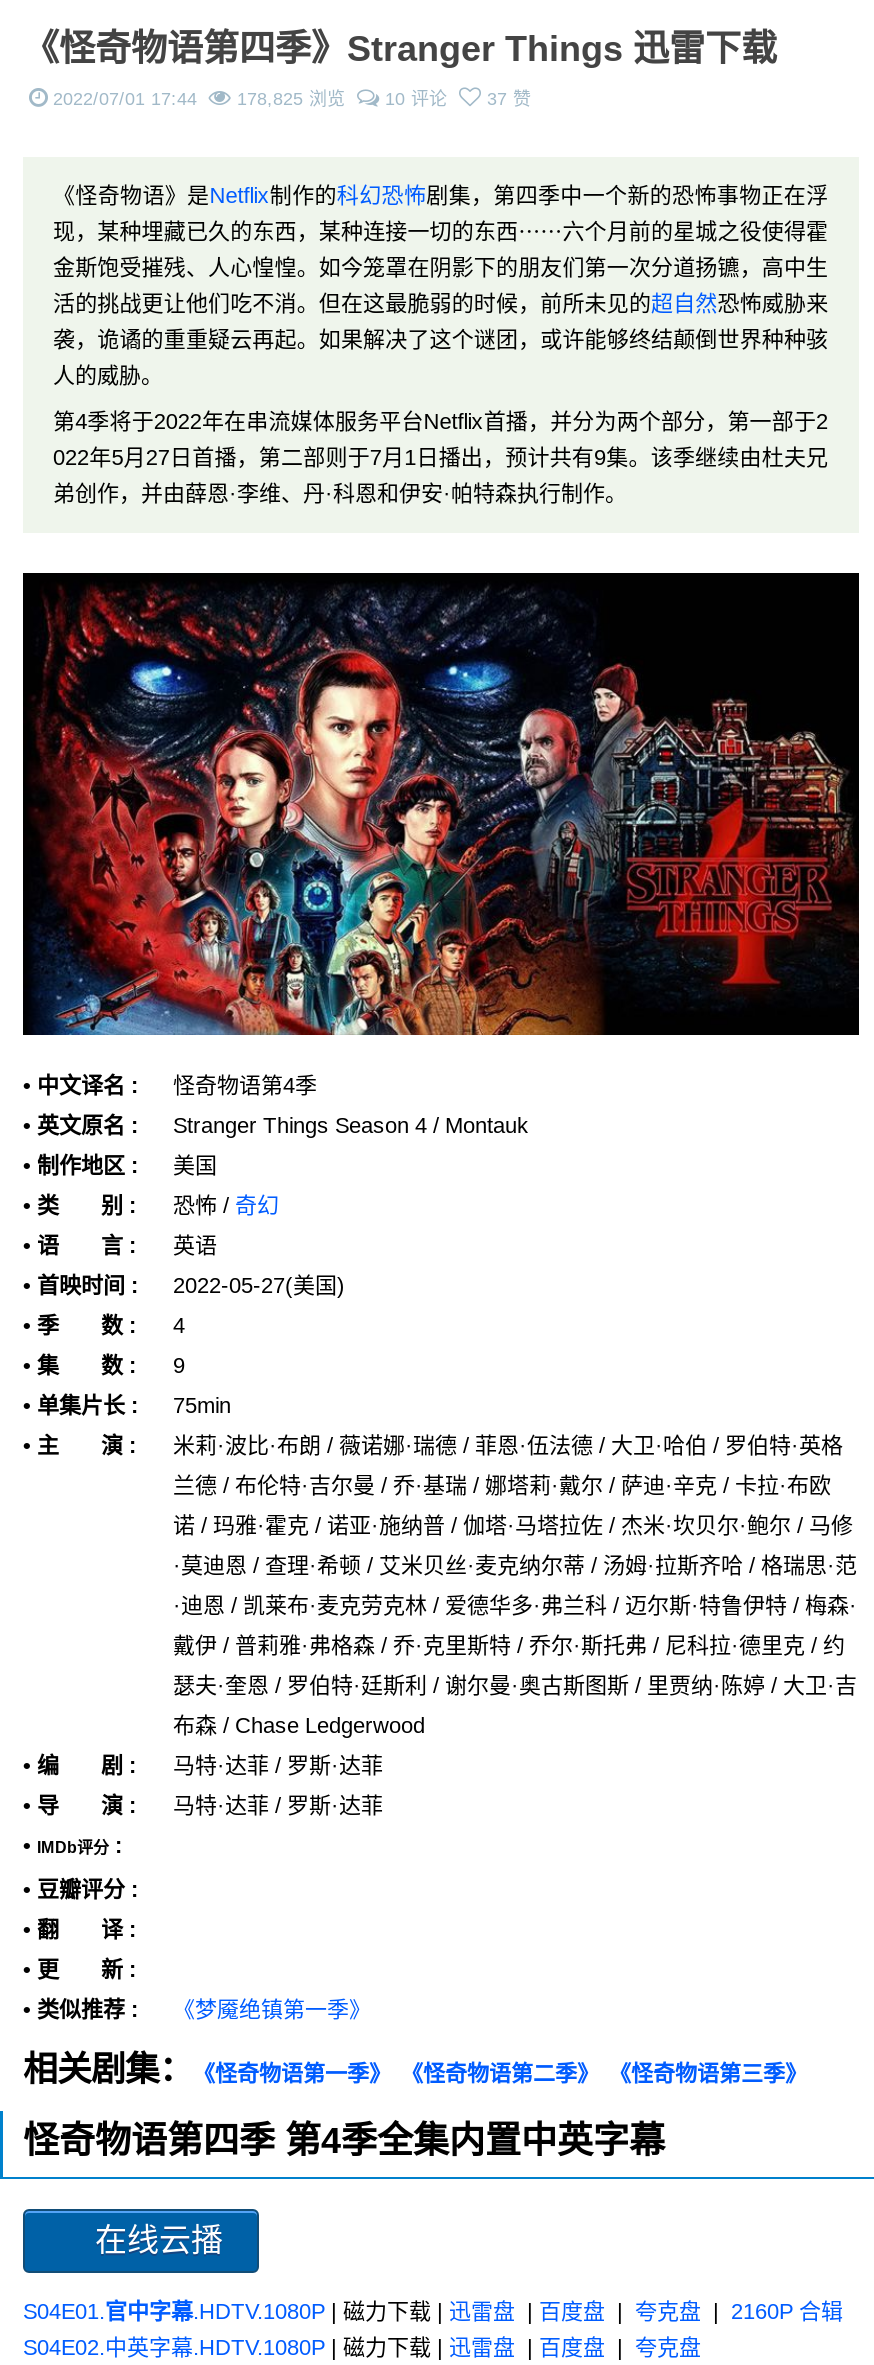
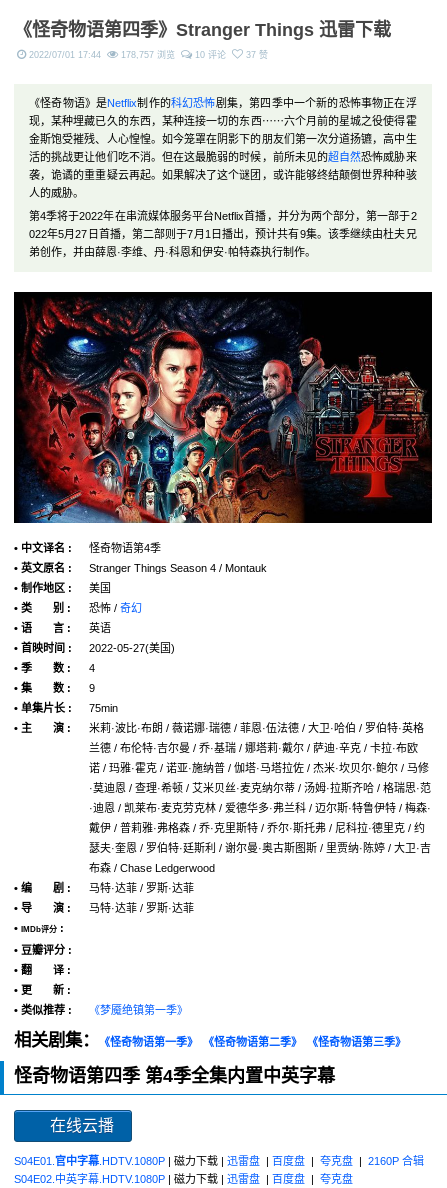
- 2022/07/01 17:44 178,825 浏览 10 评论 37 赞
+ 2022/07/01 17:44 178,757 浏览 10 评论 37 赞
